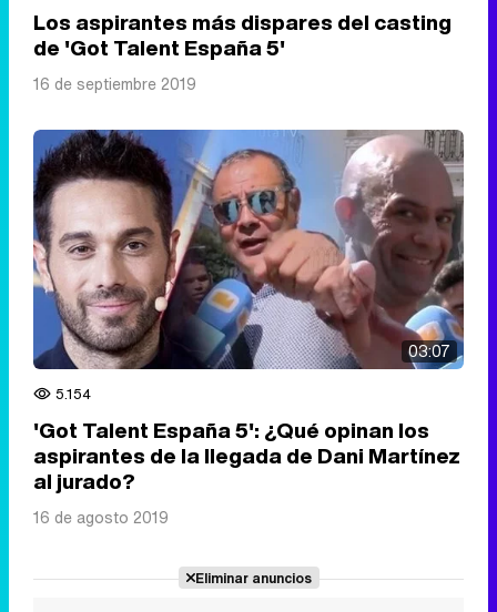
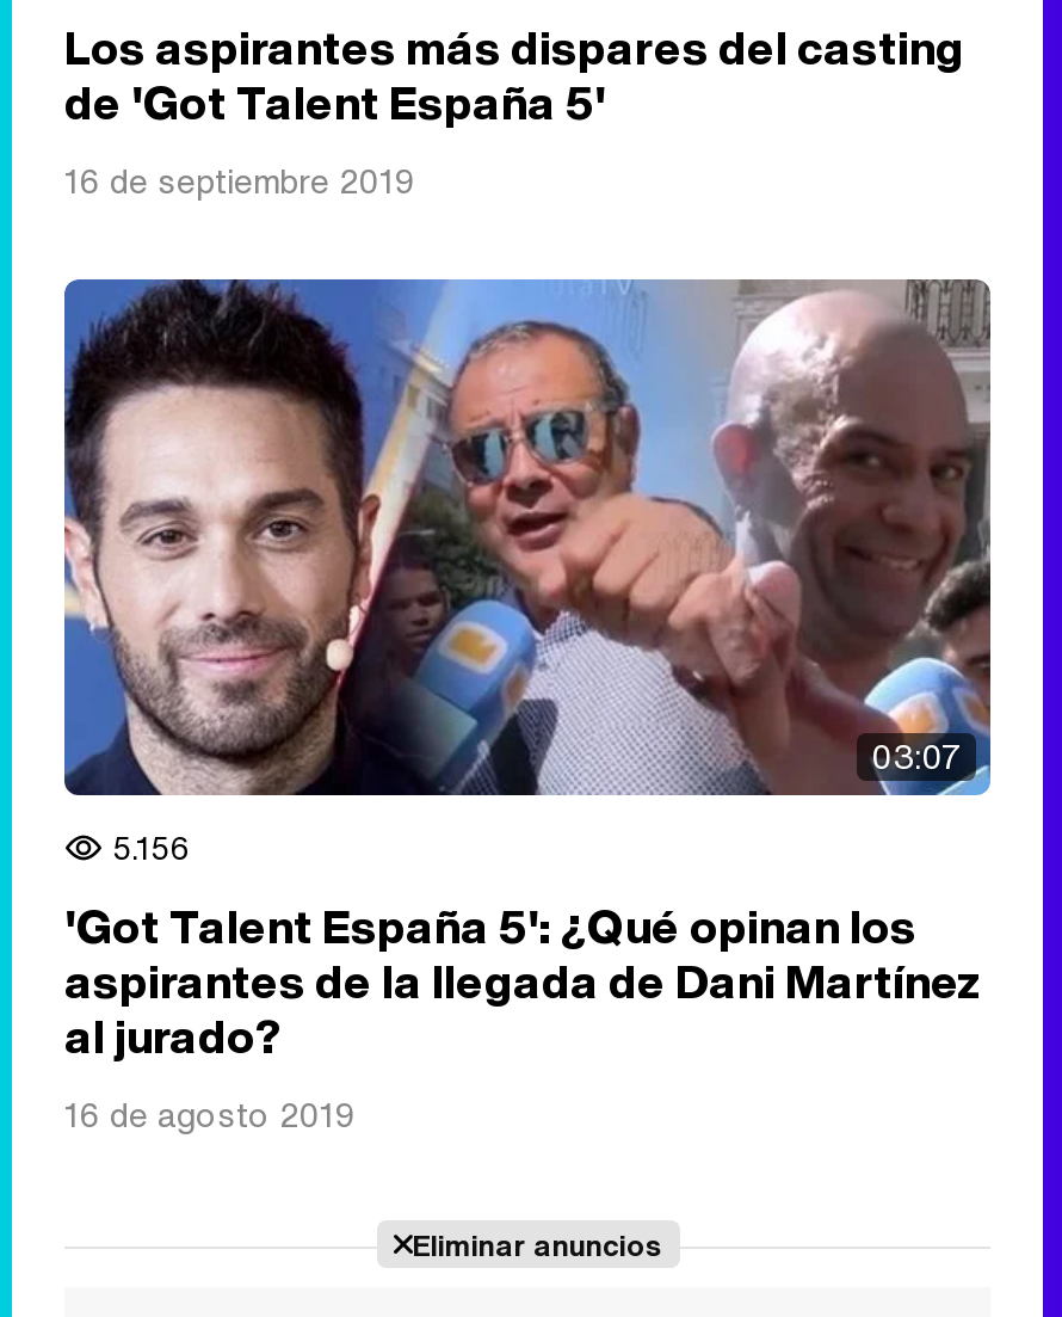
- 5.154
+ 5.156
